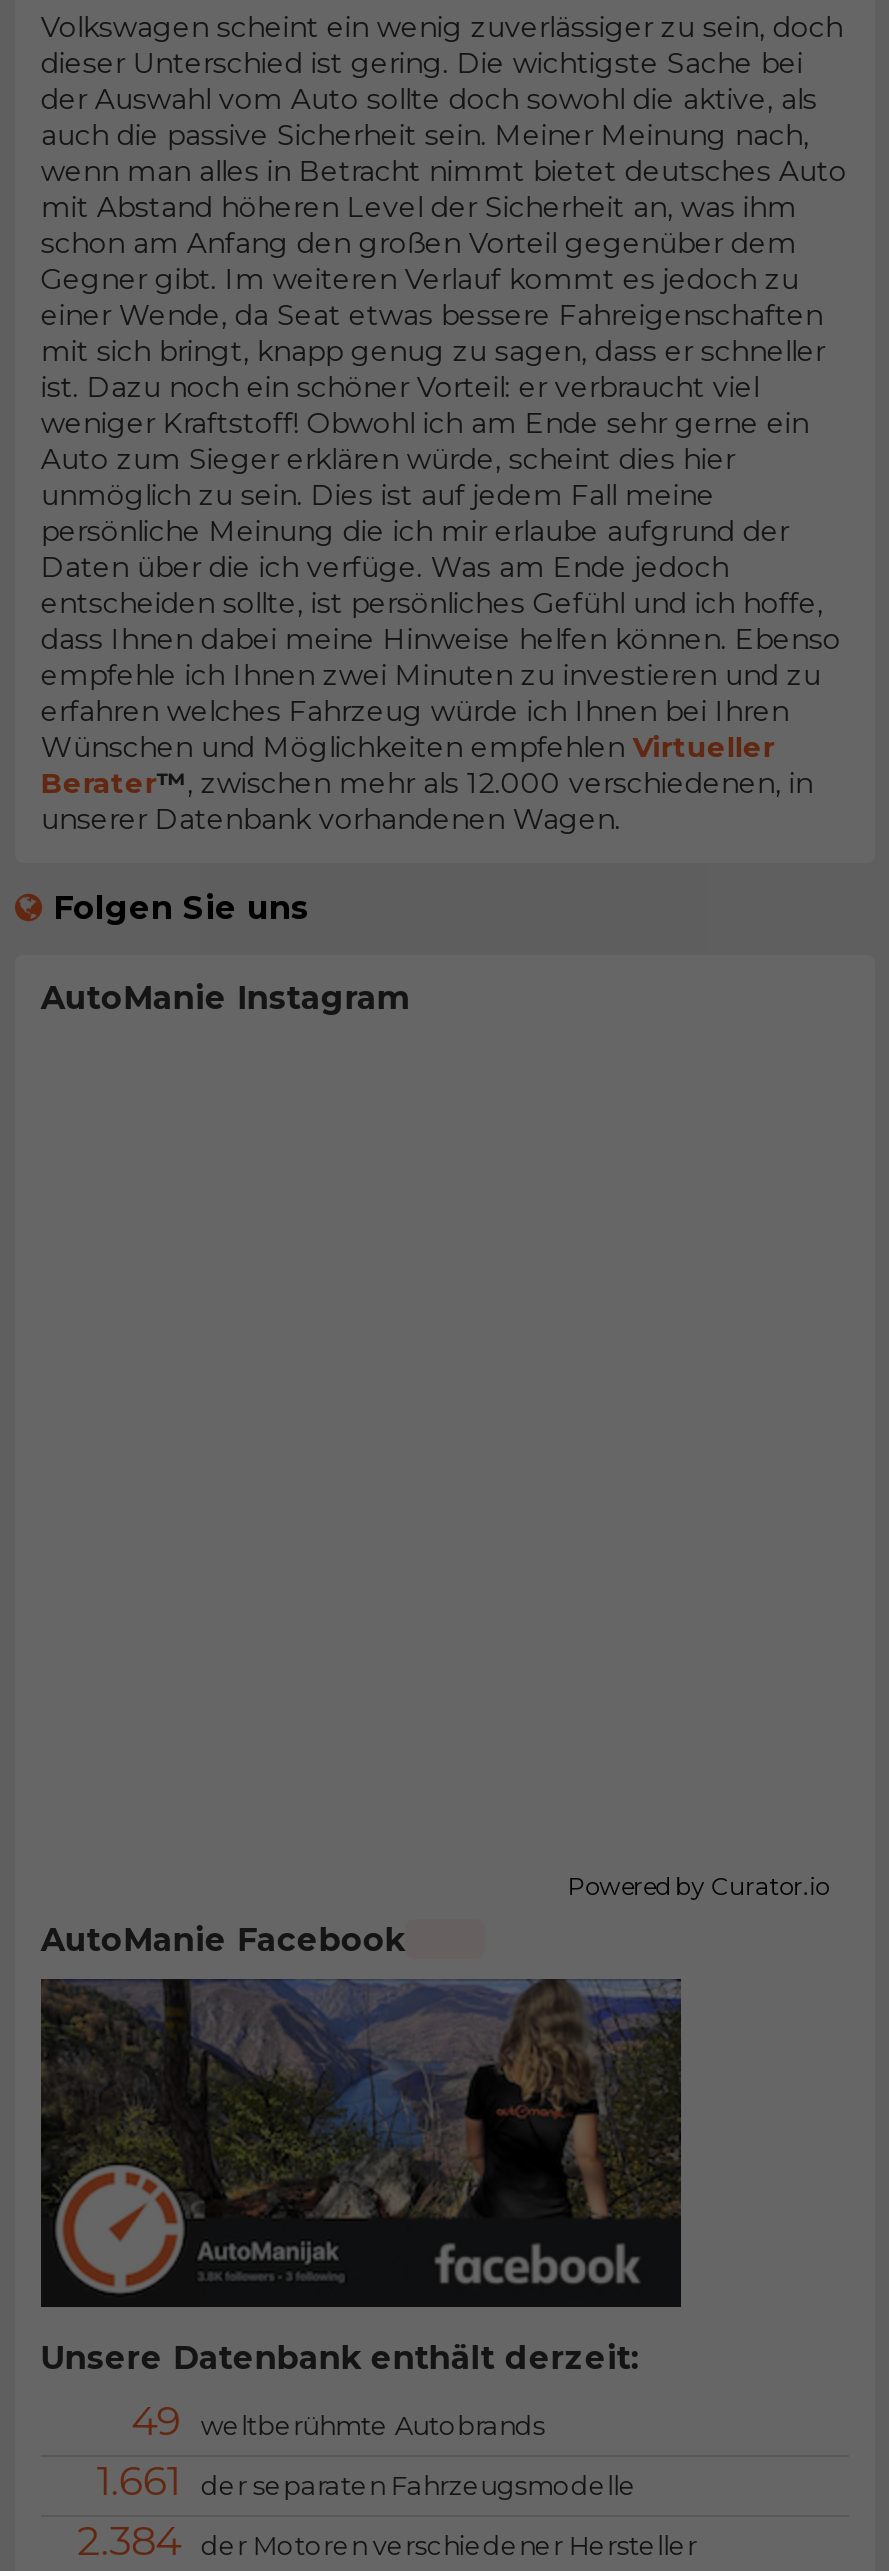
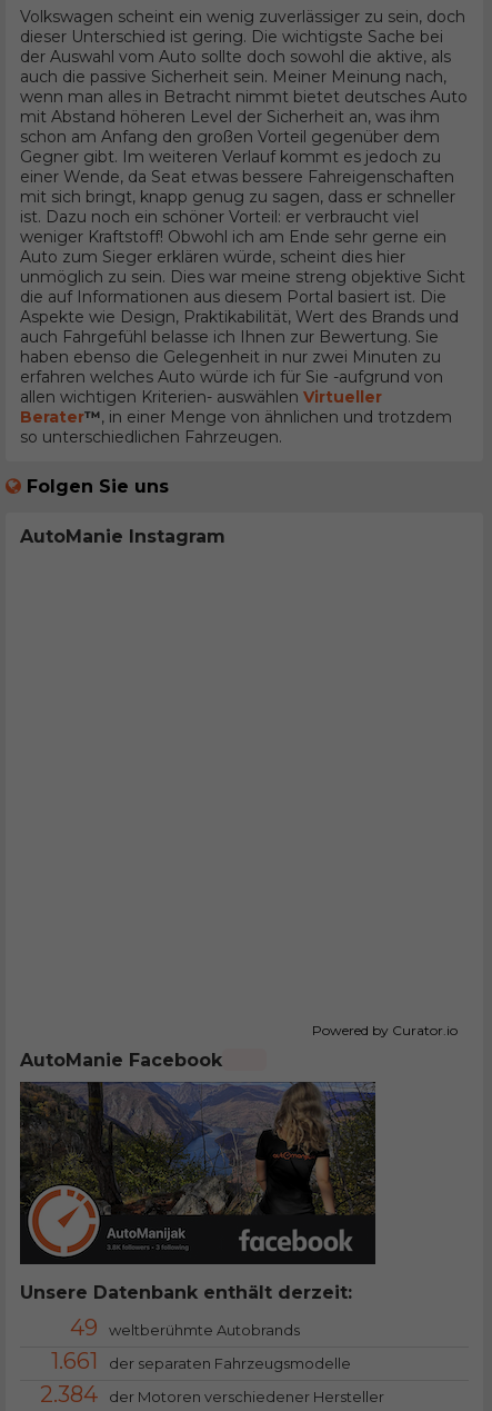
- unmöglich zu sein. Dies ist auf jedem Fall meine
- persönliche Meinung die ich mir erlaube aufgrund der
- Daten über die ich verfüge. Was am Ende jedoch
- entscheiden sollte, ist persönliches Gefühl und ich hoffe,
- dass Ihnen dabei meine Hinweise helfen können. Ebenso
- empfehle ich Ihnen zwei Minuten zu investieren und zu
- erfahren welches Fahrzeug würde ich Ihnen bei Ihren
- Wünschen und Möglichkeiten empfehlen Virtueller
- Berater™, zwischen mehr als 12.000 verschiedenen, in
- unserer Datenbank vorhandenen Wagen.
+ unmöglich zu sein. Dies war meine streng objektive Sicht
+ die auf Informationen aus diesem Portal basiert ist. Die
+ Aspekte wie Design, Praktikabilität, Wert des Brands und
+ auch Fahrgefühl belasse ich Ihnen zur Bewertung. Sie
+ haben ebenso die Gelegenheit in nur zwei Minuten zu
+ erfahren welches Auto würde ich für Sie -aufgrund von
+ allen wichtigen Kriterien- auswählen Virtueller
+ Berater™, in einer Menge von ähnlichen und trotzdem
+ so unterschiedlichen Fahrzeugen.
